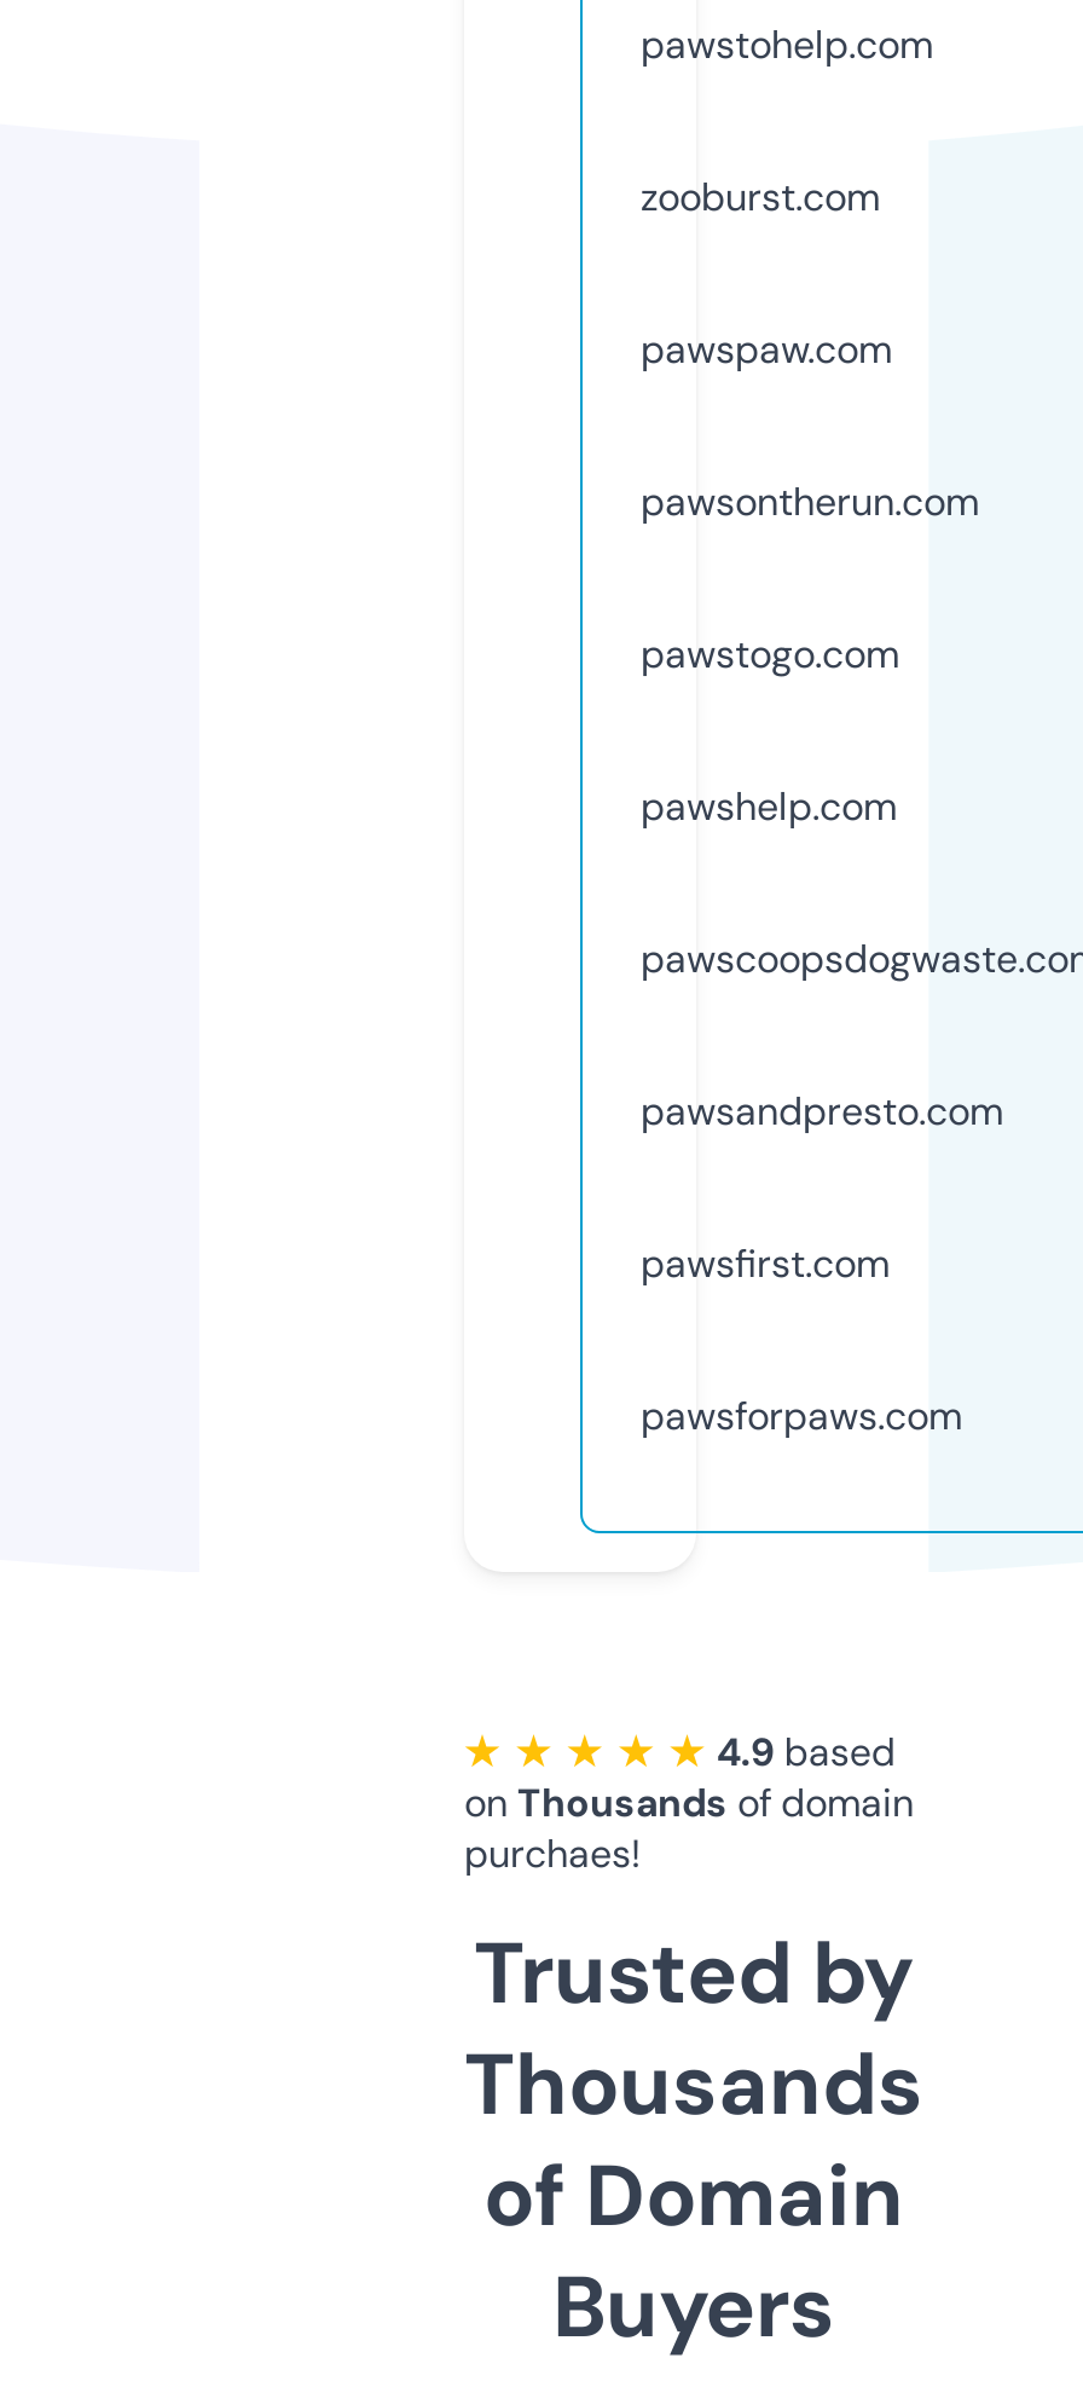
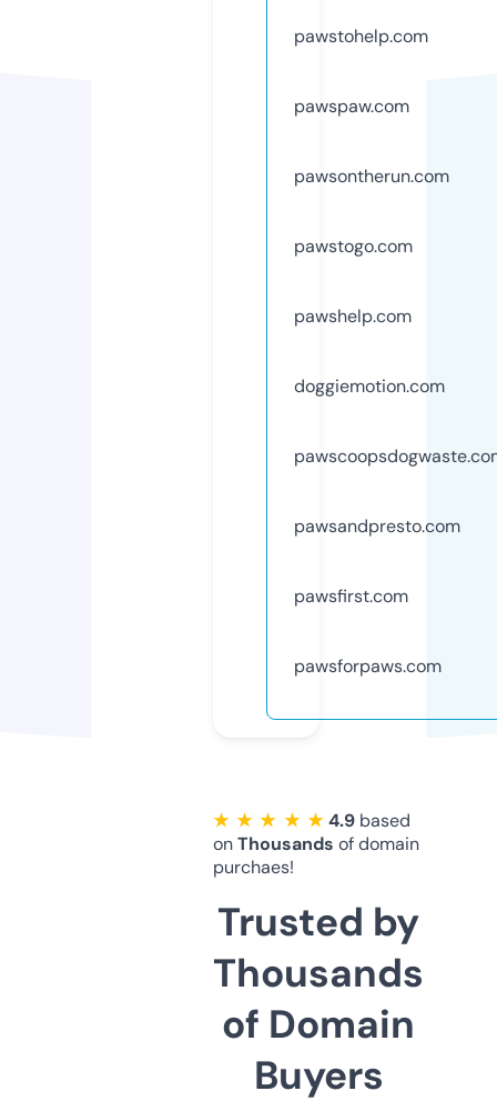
- zooburst.com

moved up: pawspaw.com | pawsontherun.com | pawstogo.com | pawshelp.com

+ doggiemotion.com
